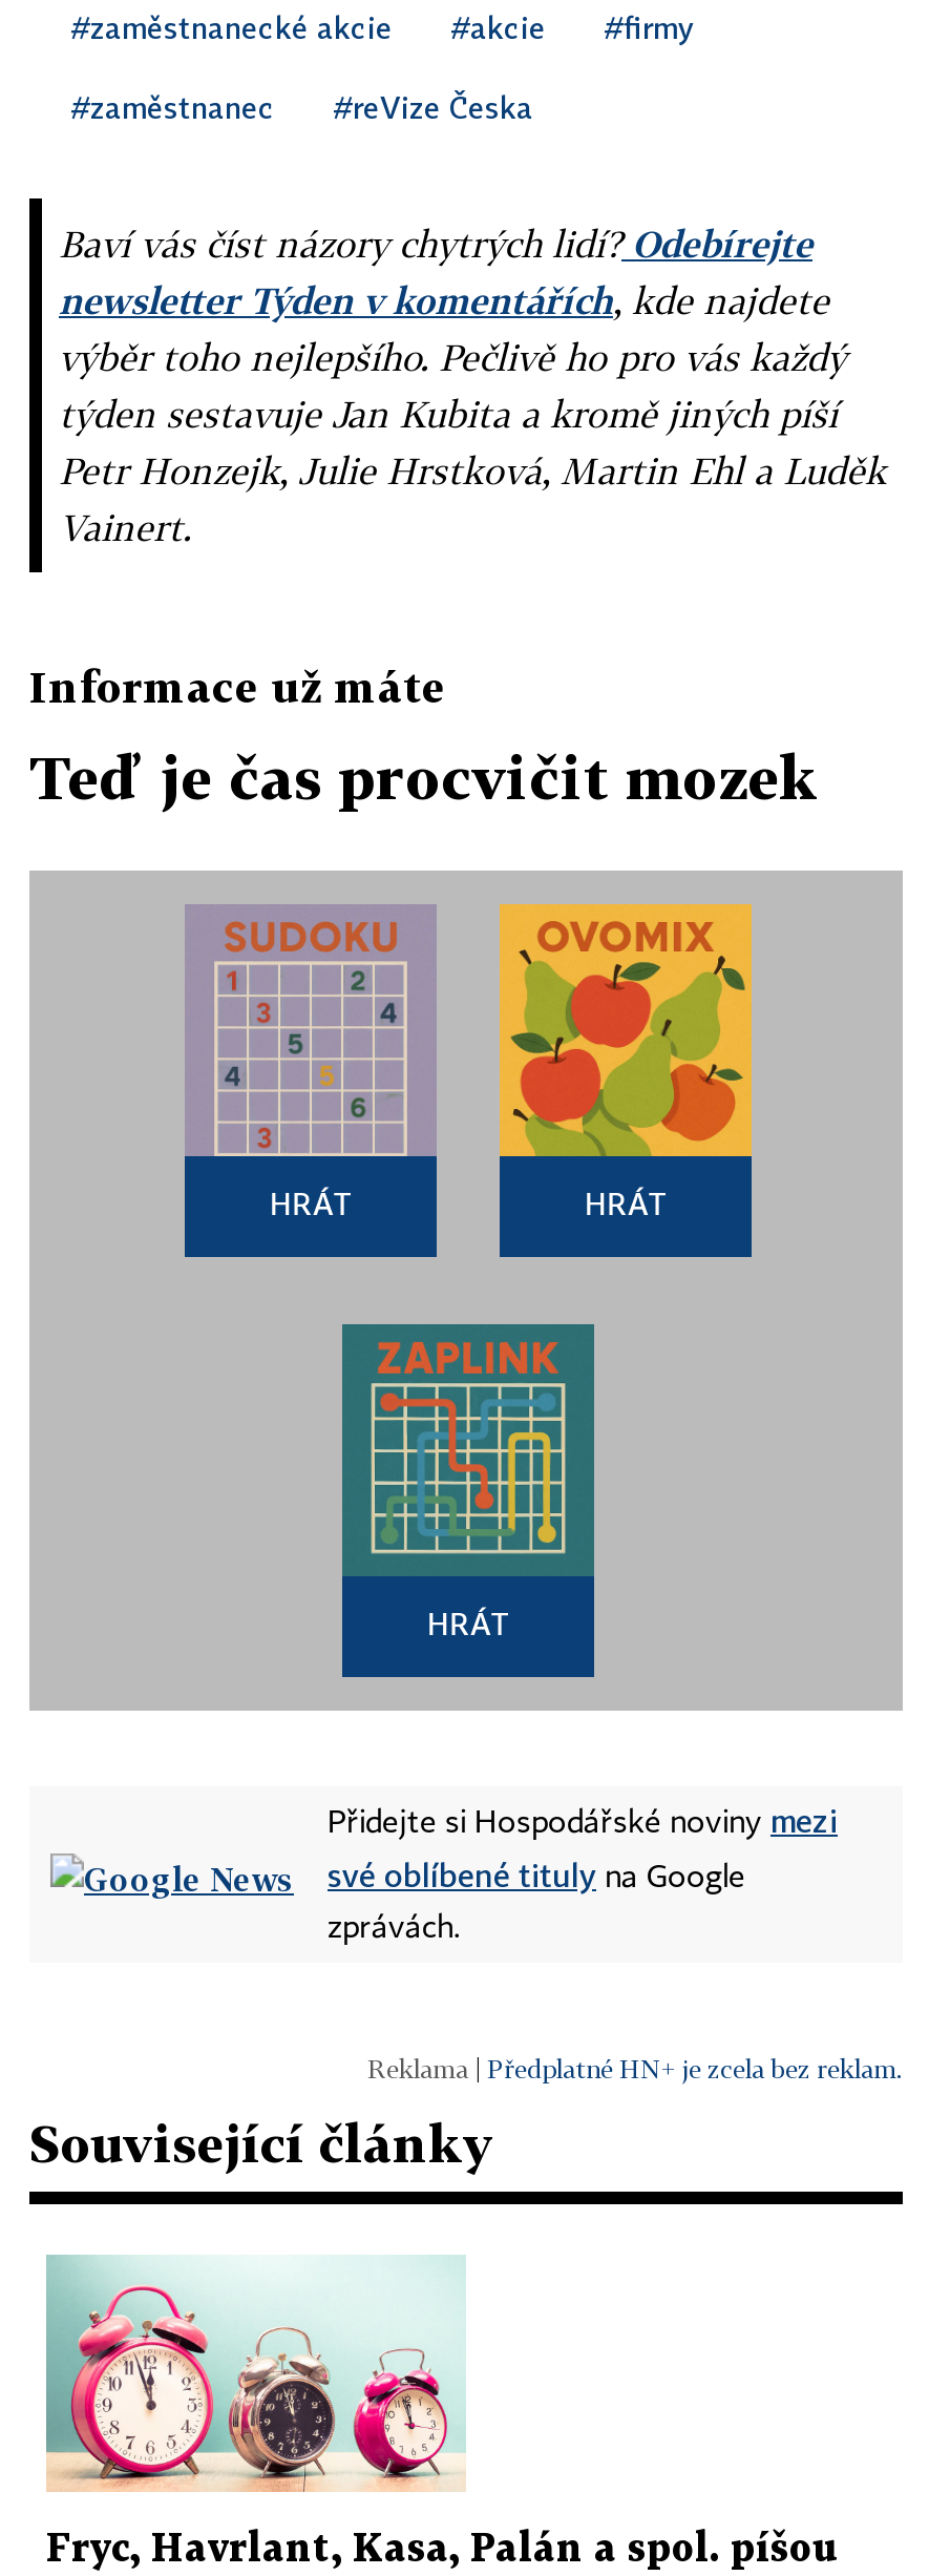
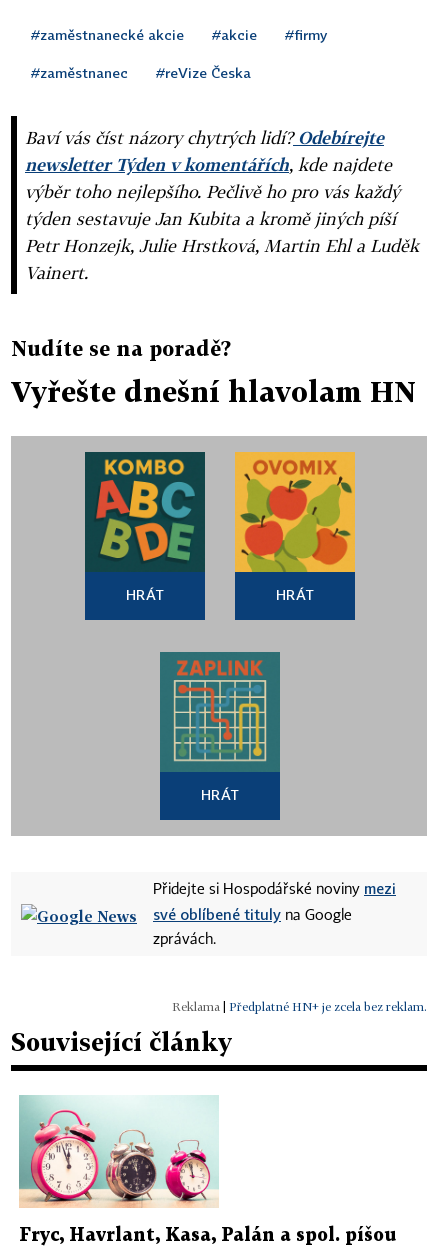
- Informace už máte
+ Nudíte se na poradě?

- Teď je čas procvičit mozek
+ Vyřešte dnešní hlavolam HN

- [image]
+ [image]
